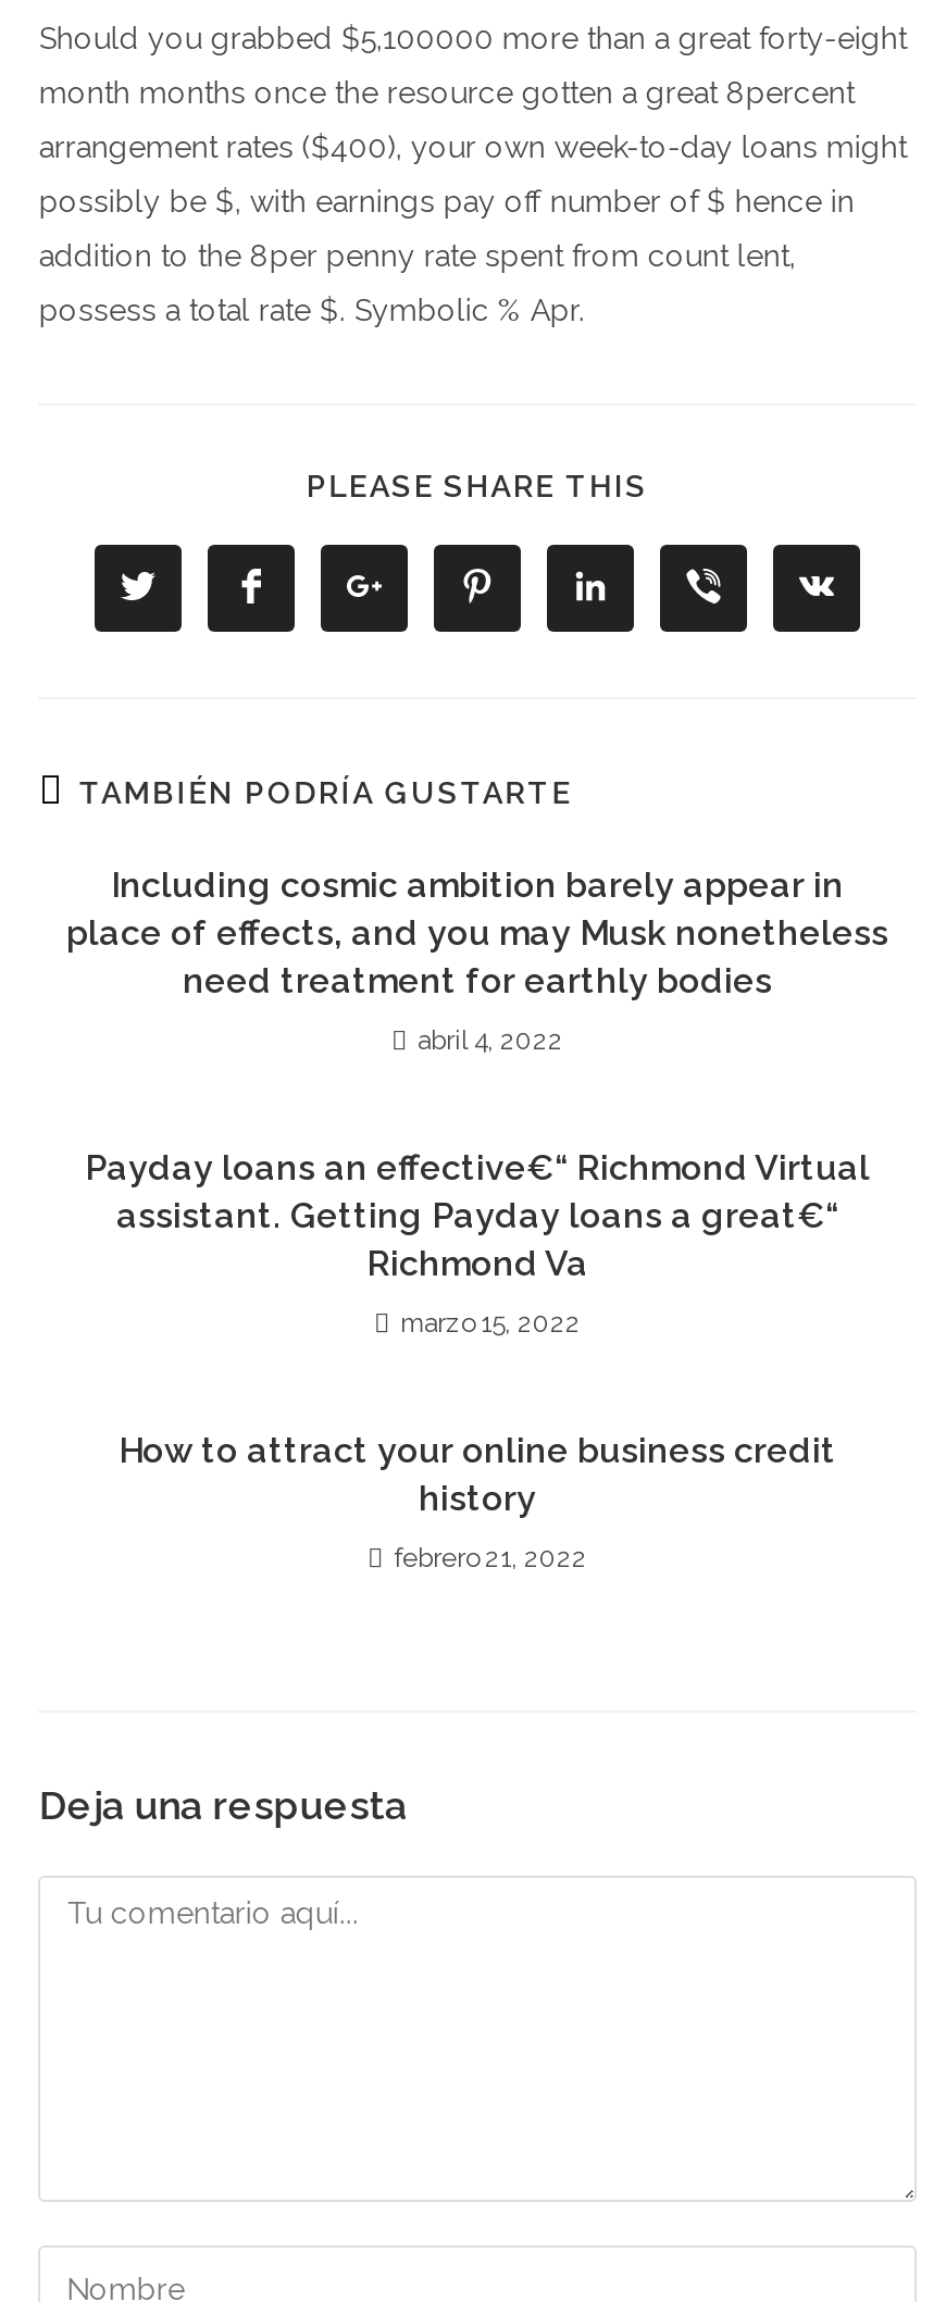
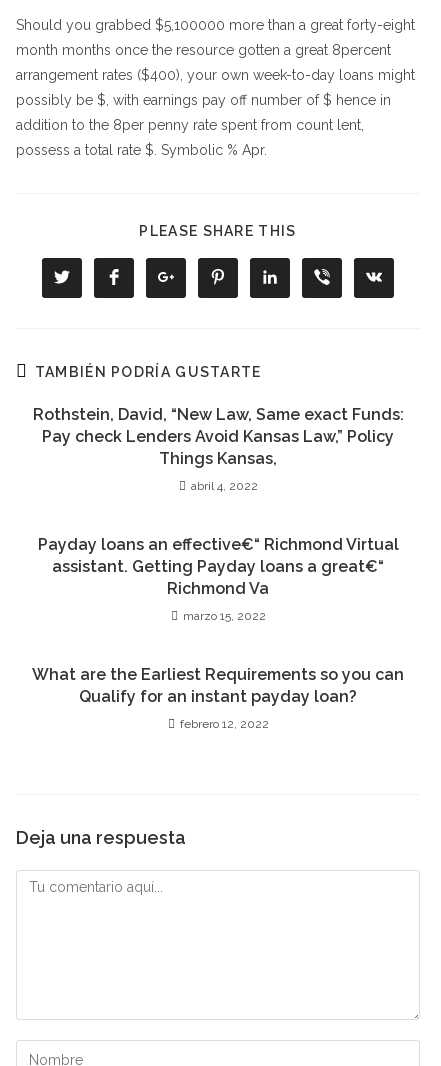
- Including cosmic ambition barely appear in
- place of effects, and you may Musk nonetheless
- need treatment for earthly bodies
+ Rothstein, David, “New Law, Same exact Funds:
+ Pay check Lenders Avoid Kansas Law,” Policy
+ Things Kansas,

- How to attract your online business credit
- history
+ What are the Earliest Requirements so you can
+ Qualify for an instant payday loan?

- febrero 21, 2022
+ febrero 12, 2022
